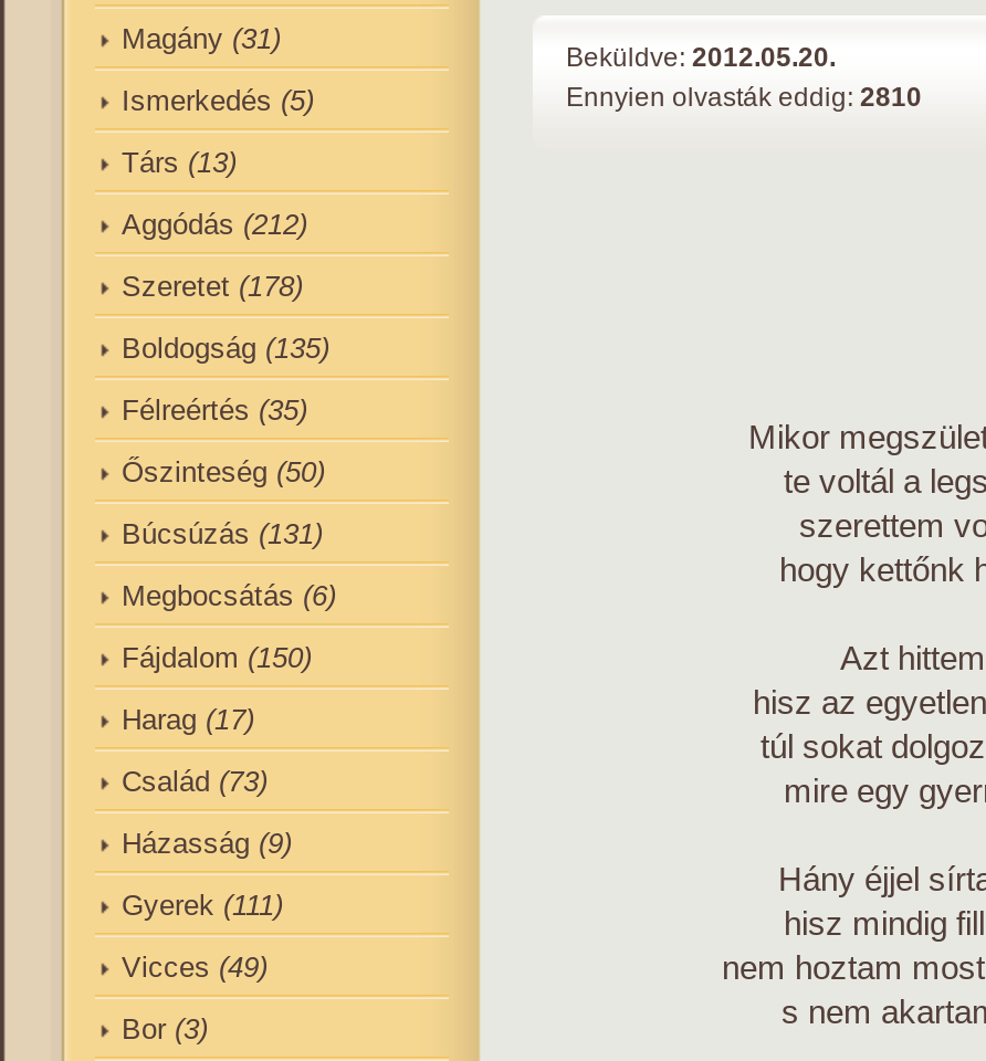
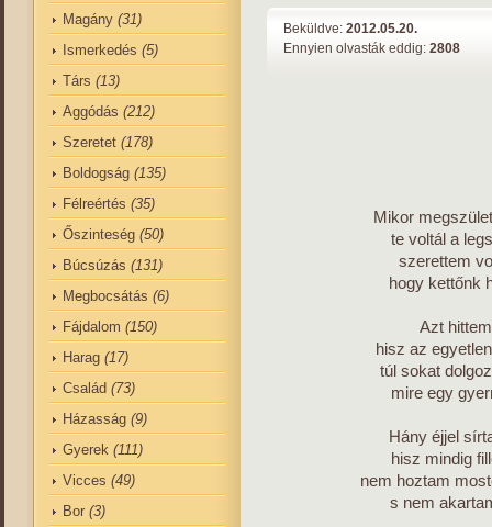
- Ennyien olvasták eddig: 2810
+ Ennyien olvasták eddig: 2808
